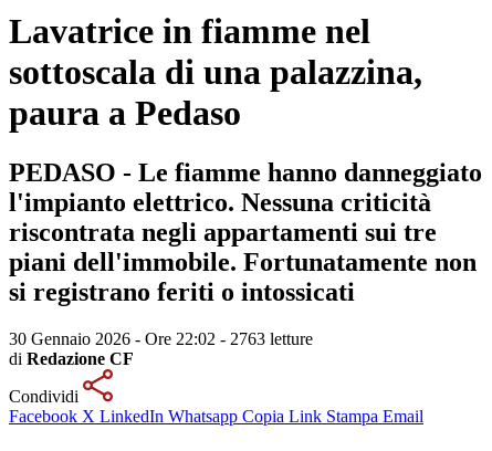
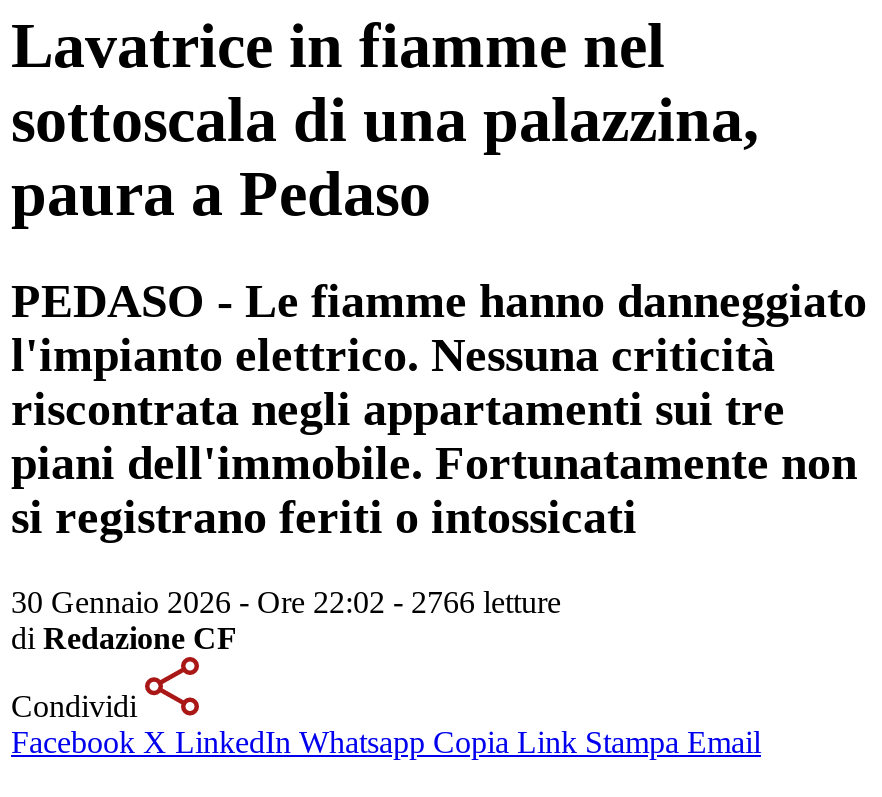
- 30 Gennaio 2026 - Ore 22:02 - 2763 letture
+ 30 Gennaio 2026 - Ore 22:02 - 2766 letture
